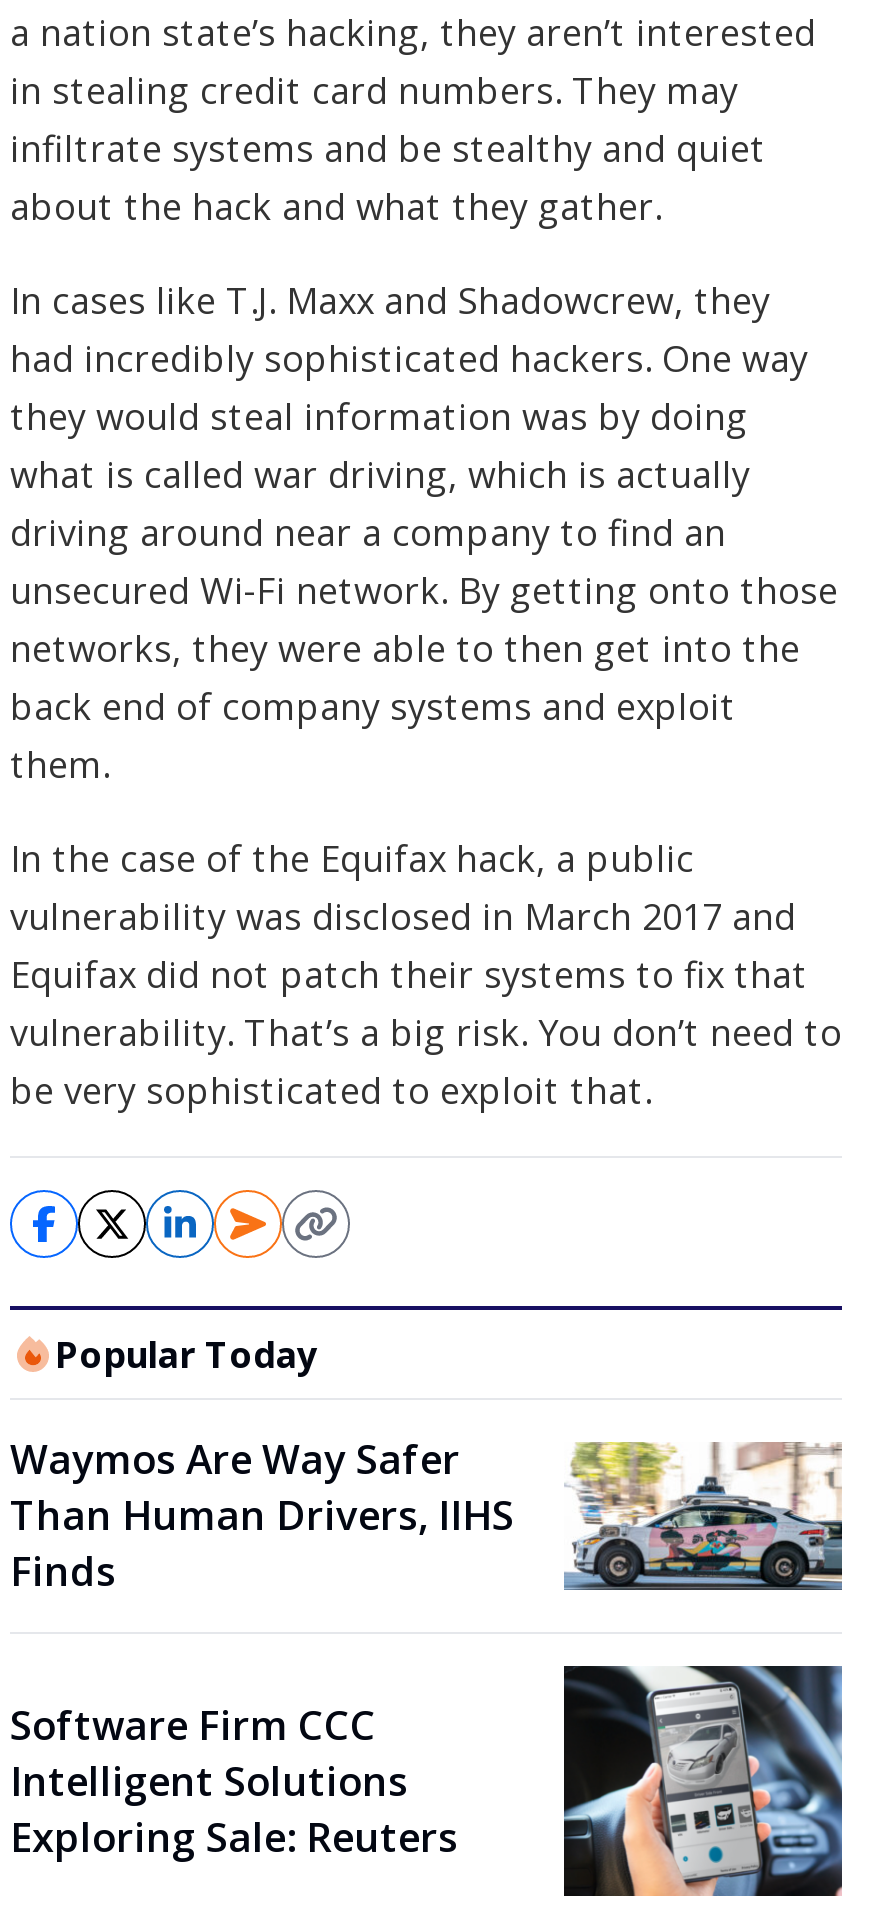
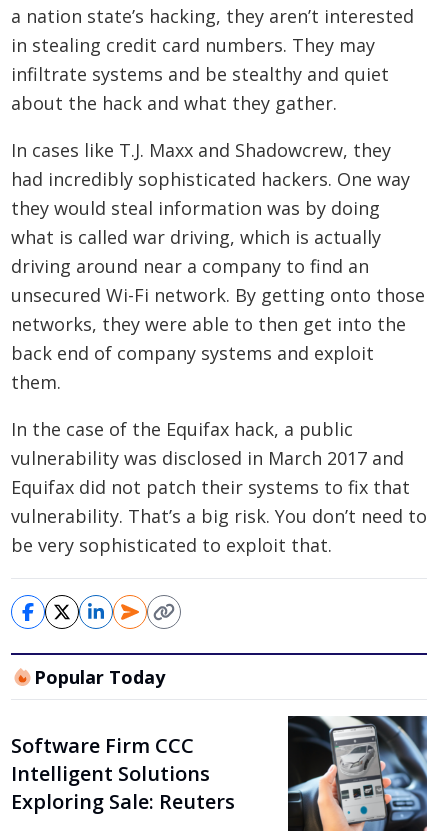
- [image]
- Waymos Are Way Safer
- Than Human Drivers, IIHS
- Finds
